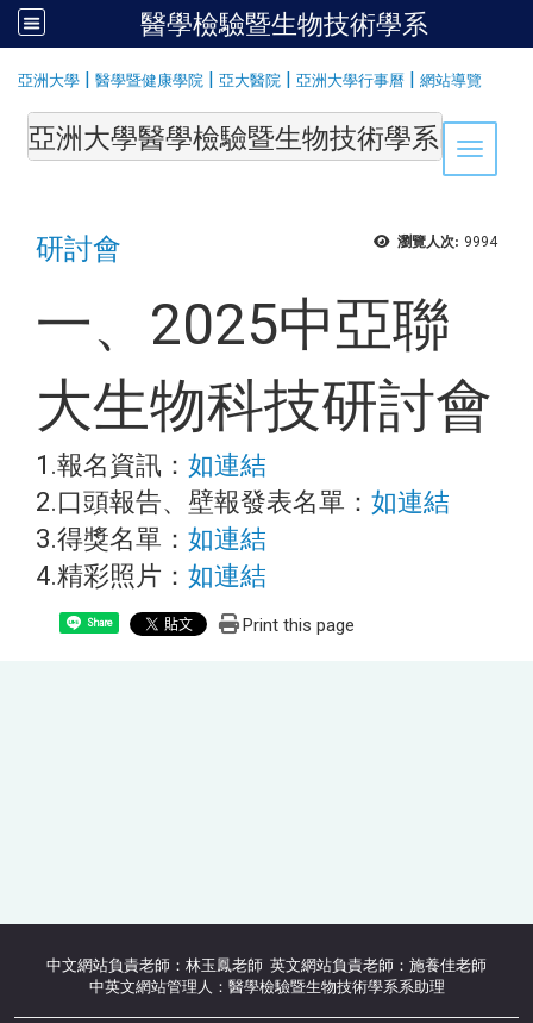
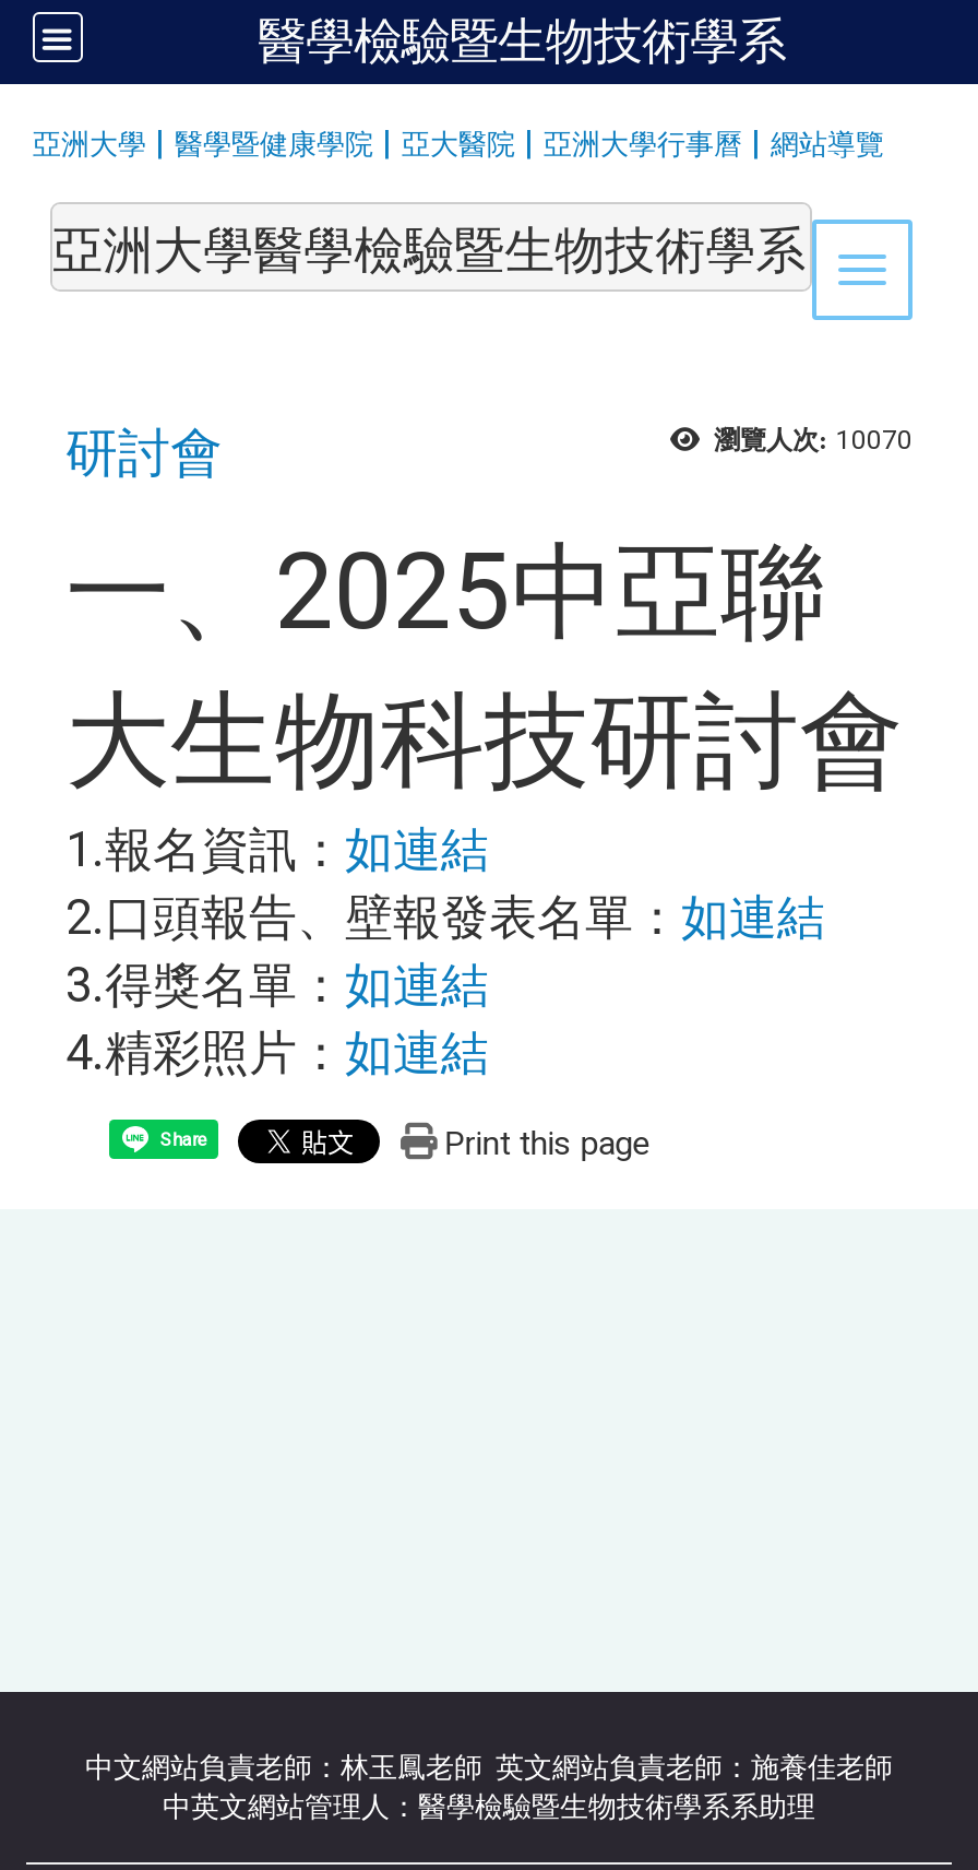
- 瀏覽人次: 9994
+ 瀏覽人次: 10070
